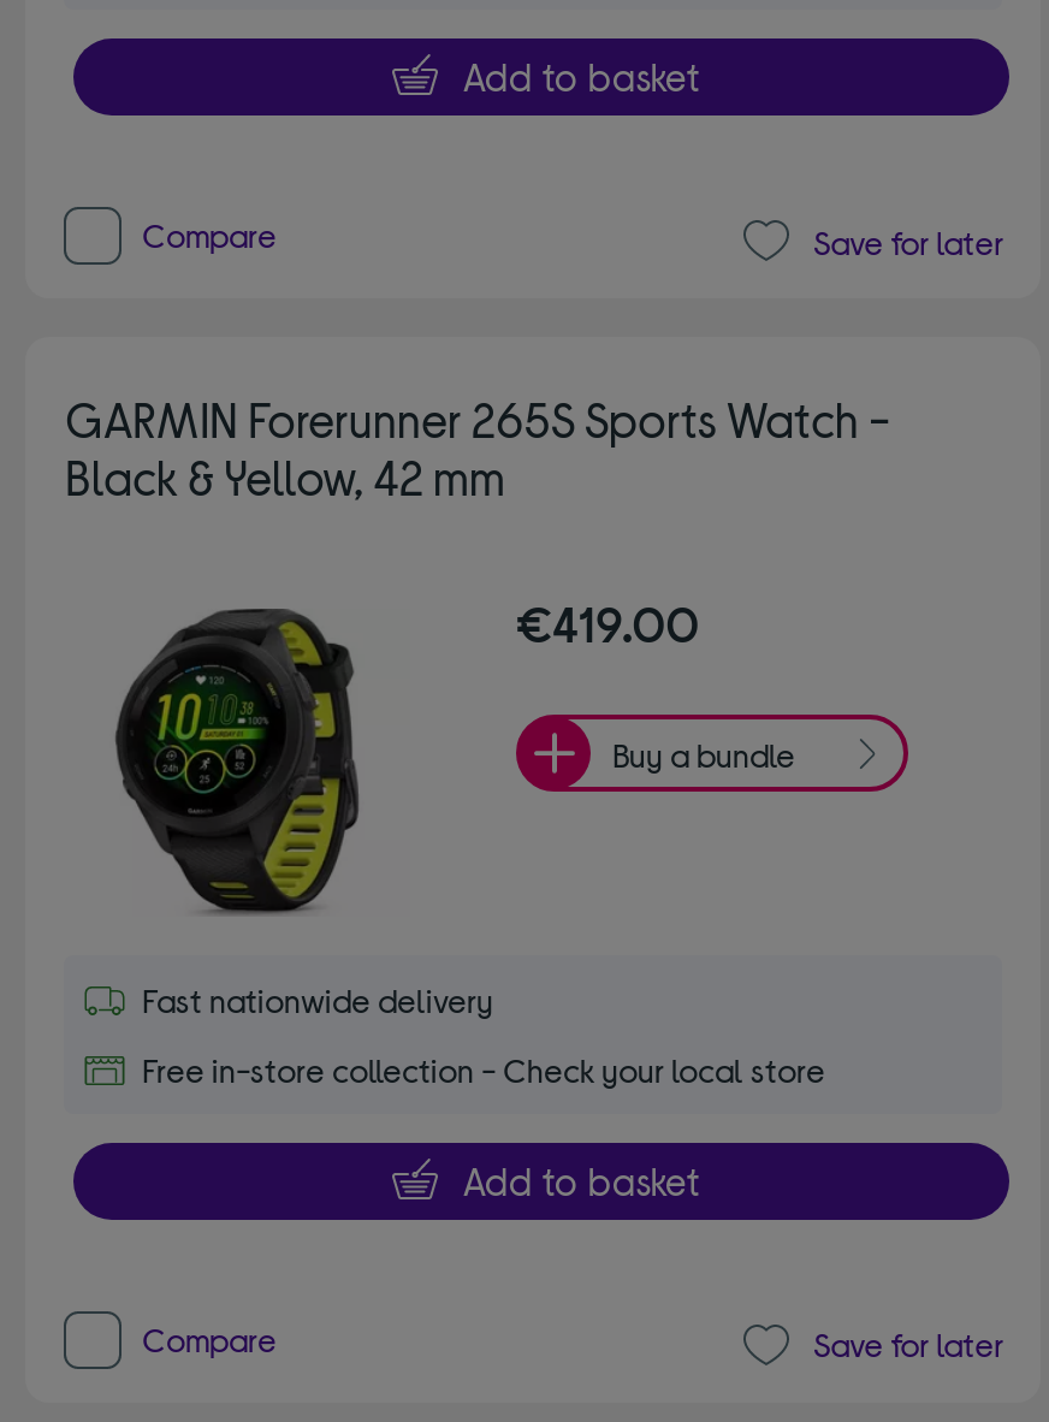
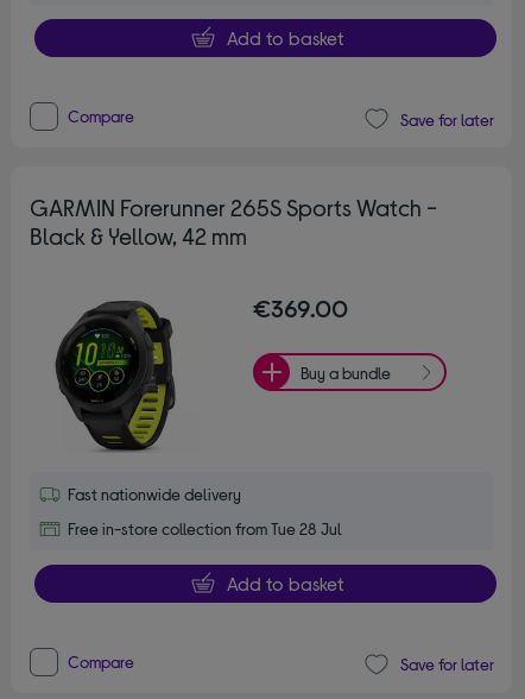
- €419.00
+ €369.00

- Free in-store collection - Check your local store
+ Free in-store collection from Tue 28 Jul
